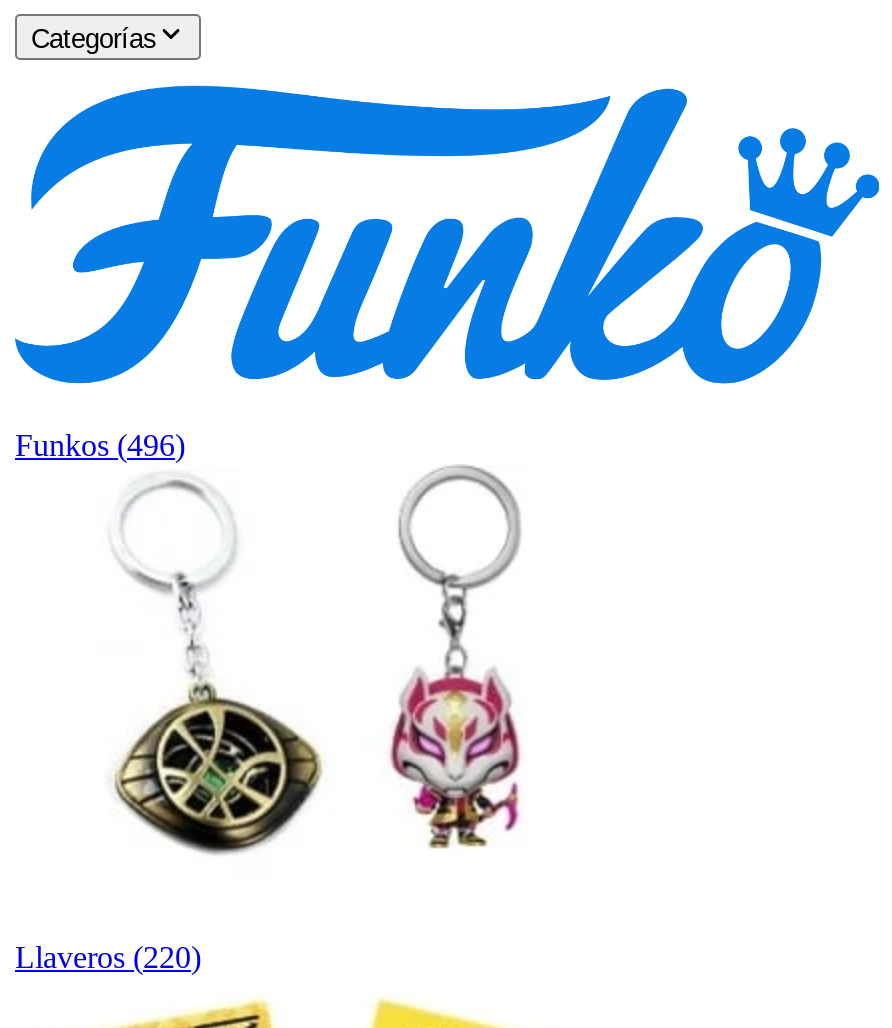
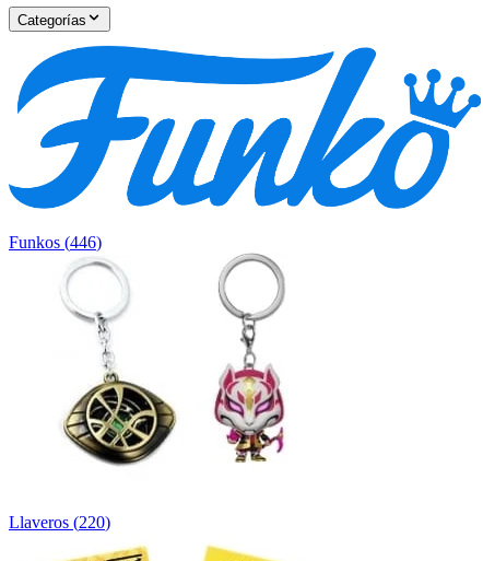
- Funkos (496)
+ Funkos (446)
